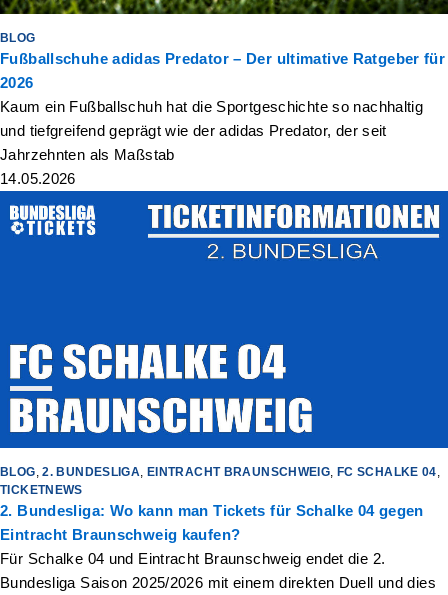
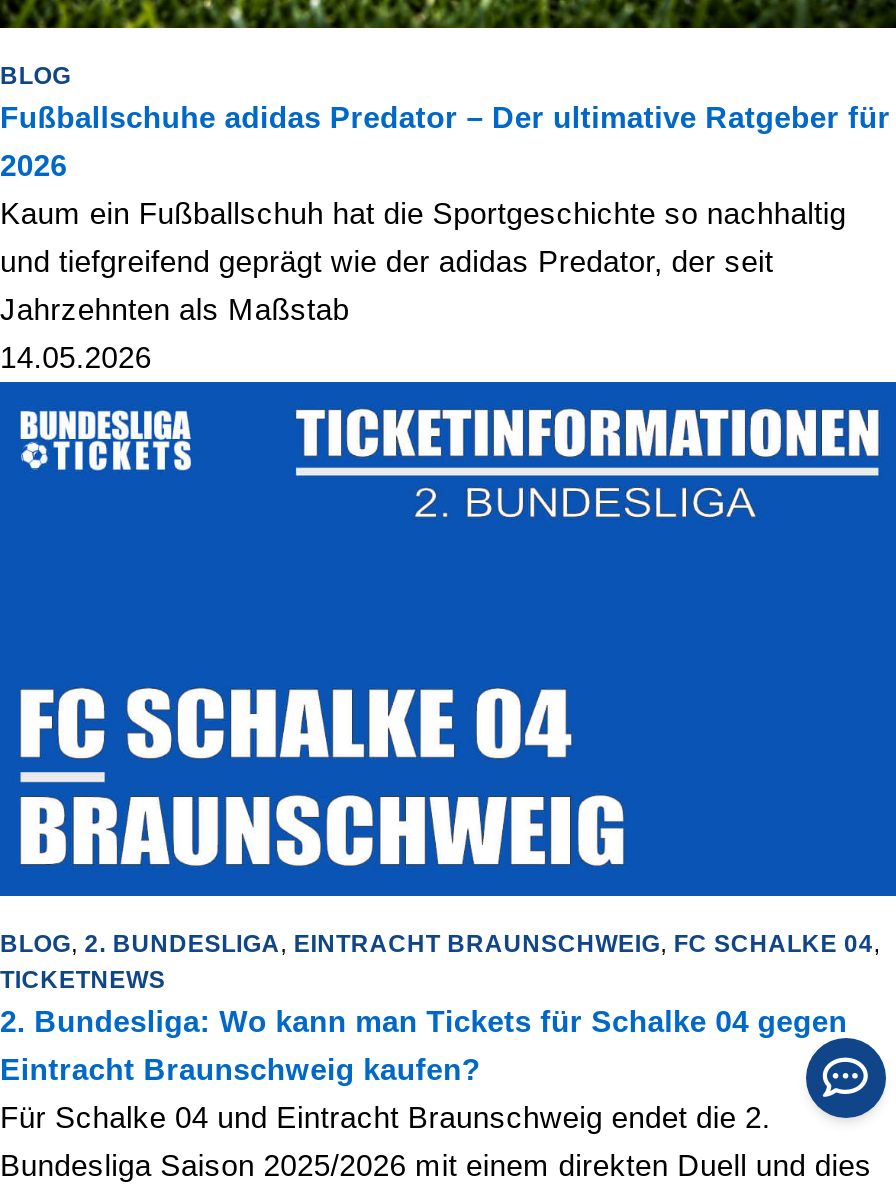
+ [image]
